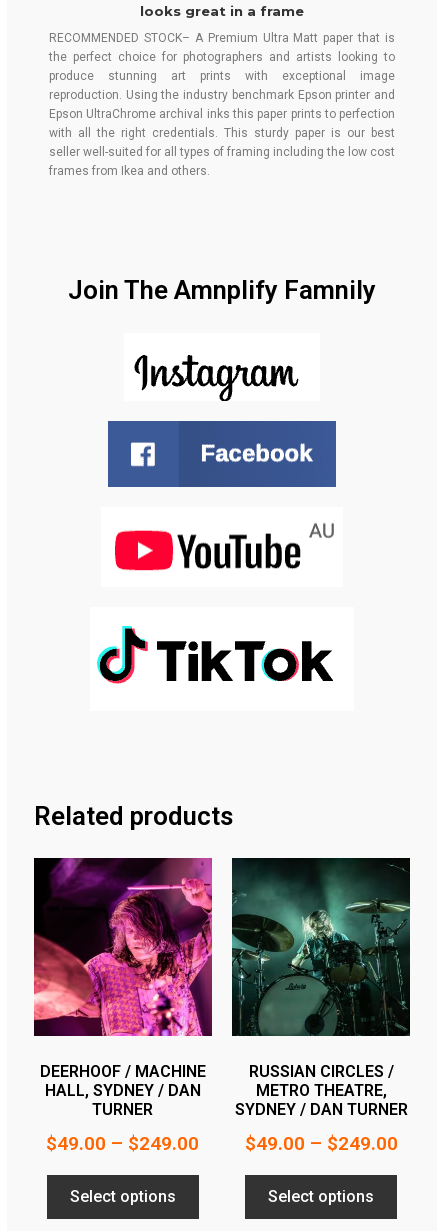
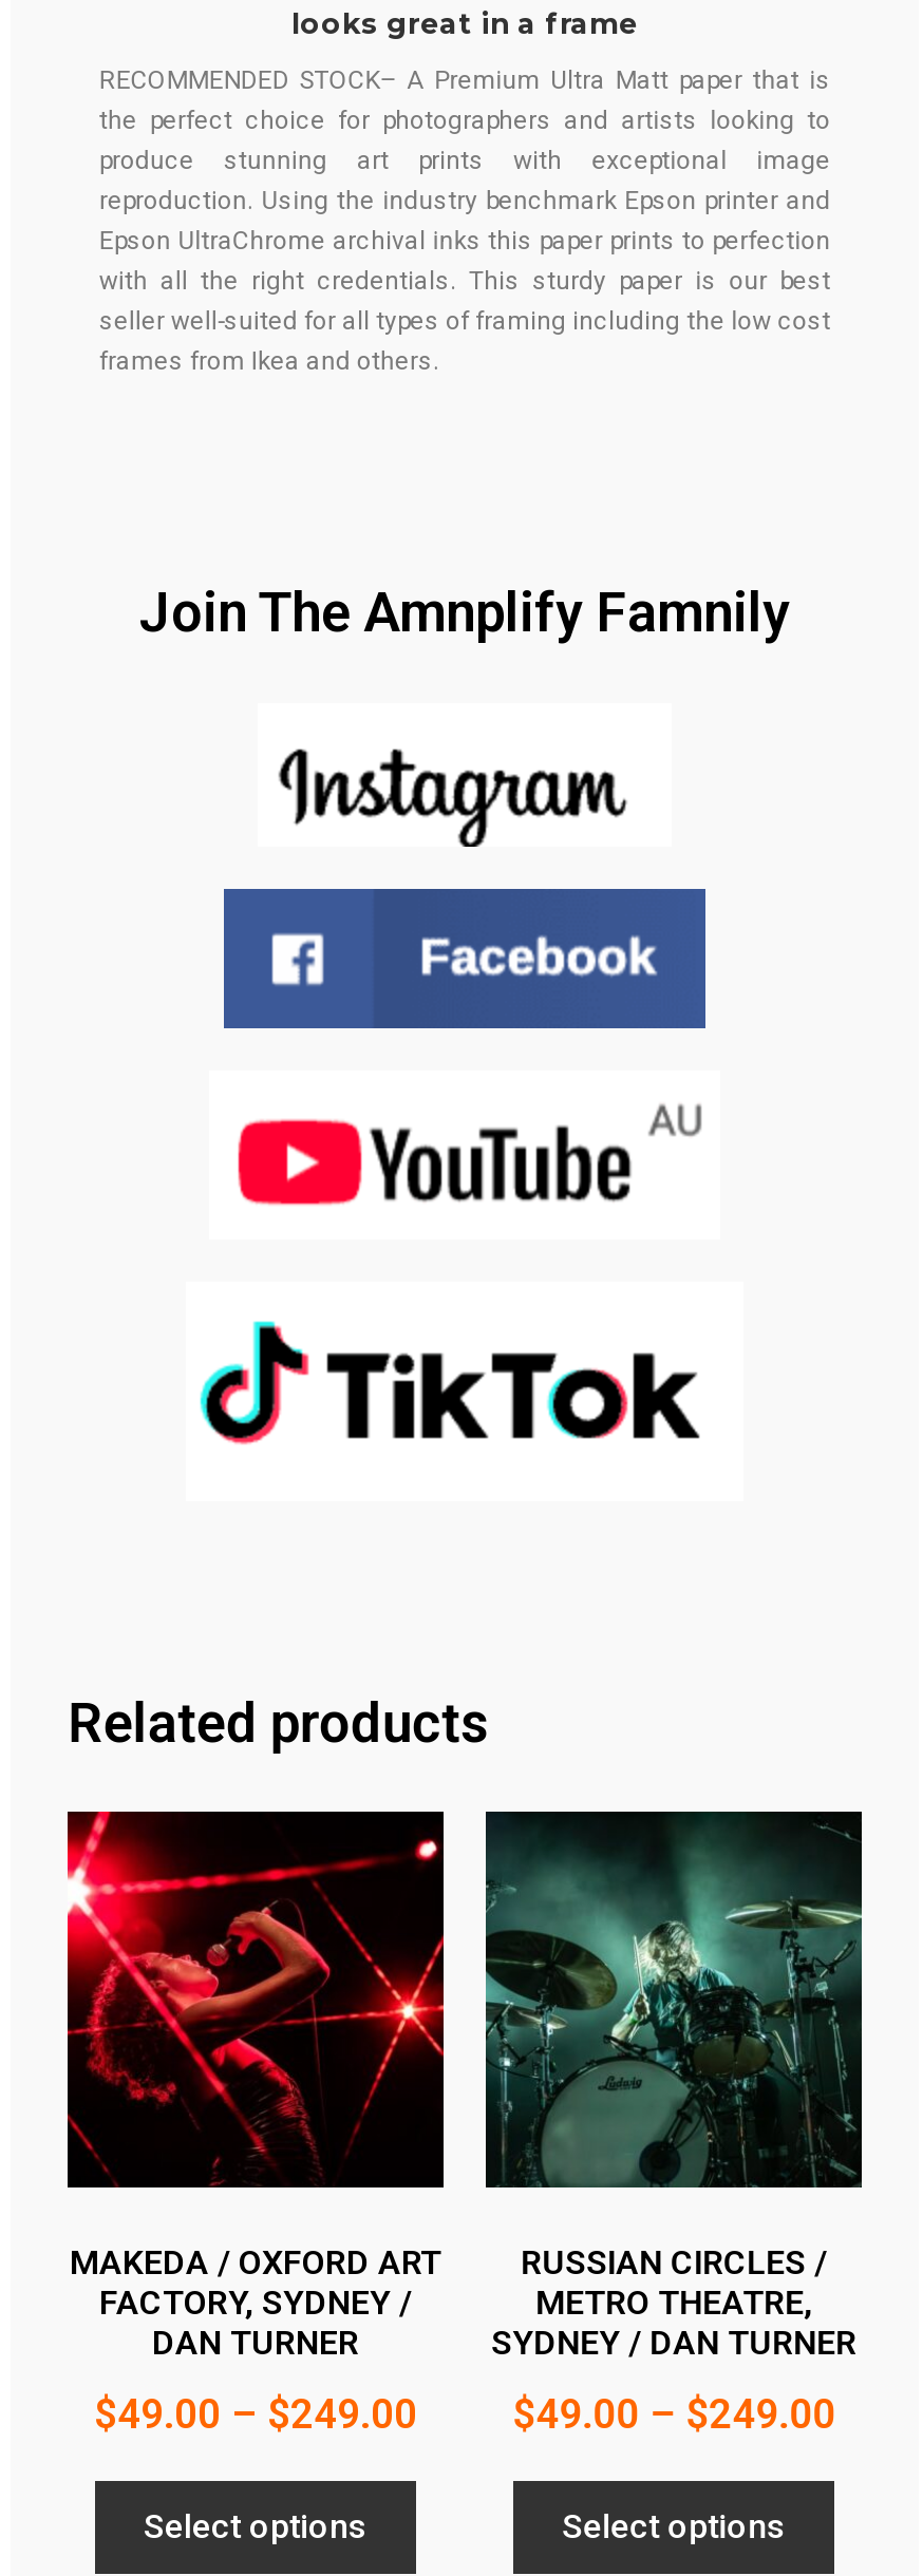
- [image]
- DEERHOOF / MACHINE
- HALL, SYDNEY / DAN
- TURNER
+ [image]
+ MAKEDA / OXFORD ART
+ FACTORY, SYDNEY /
+ DAN TURNER
